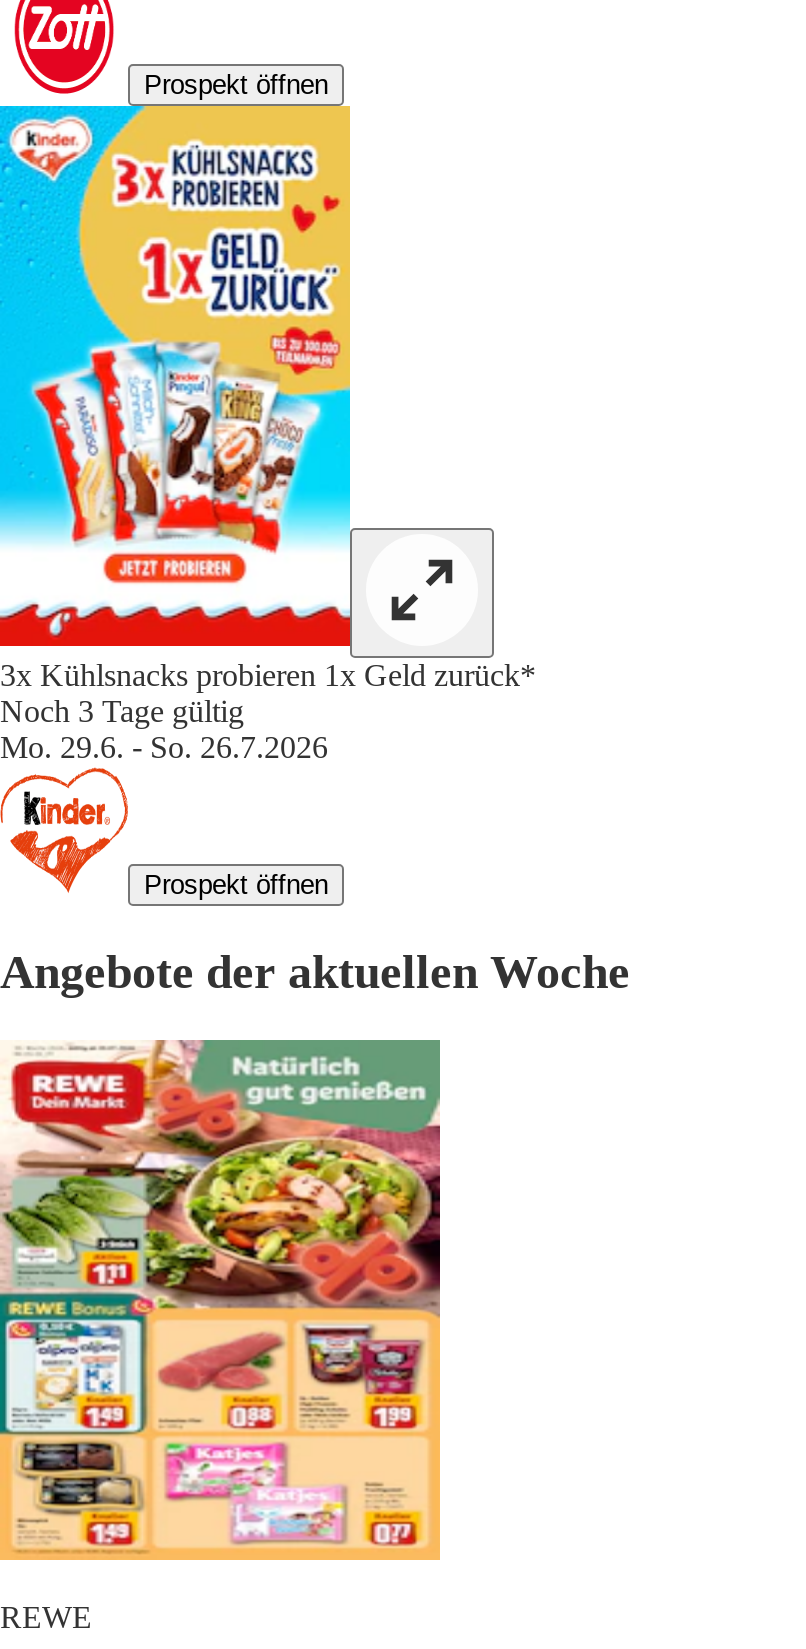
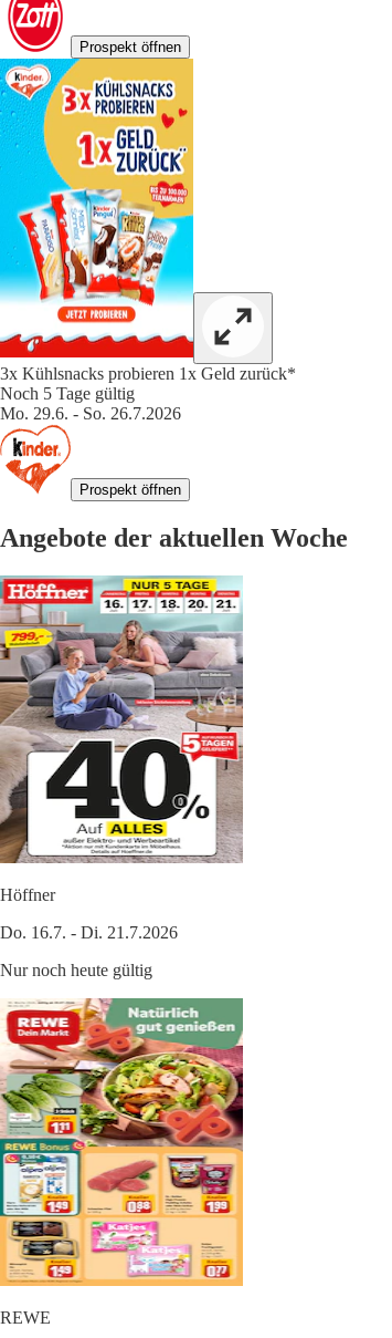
- Noch 3 Tage gültig
+ Noch 5 Tage gültig

+ [image]
+ Höffner
+ Do. 16.7. - Di. 21.7.2026
+ Nur noch heute gültig
